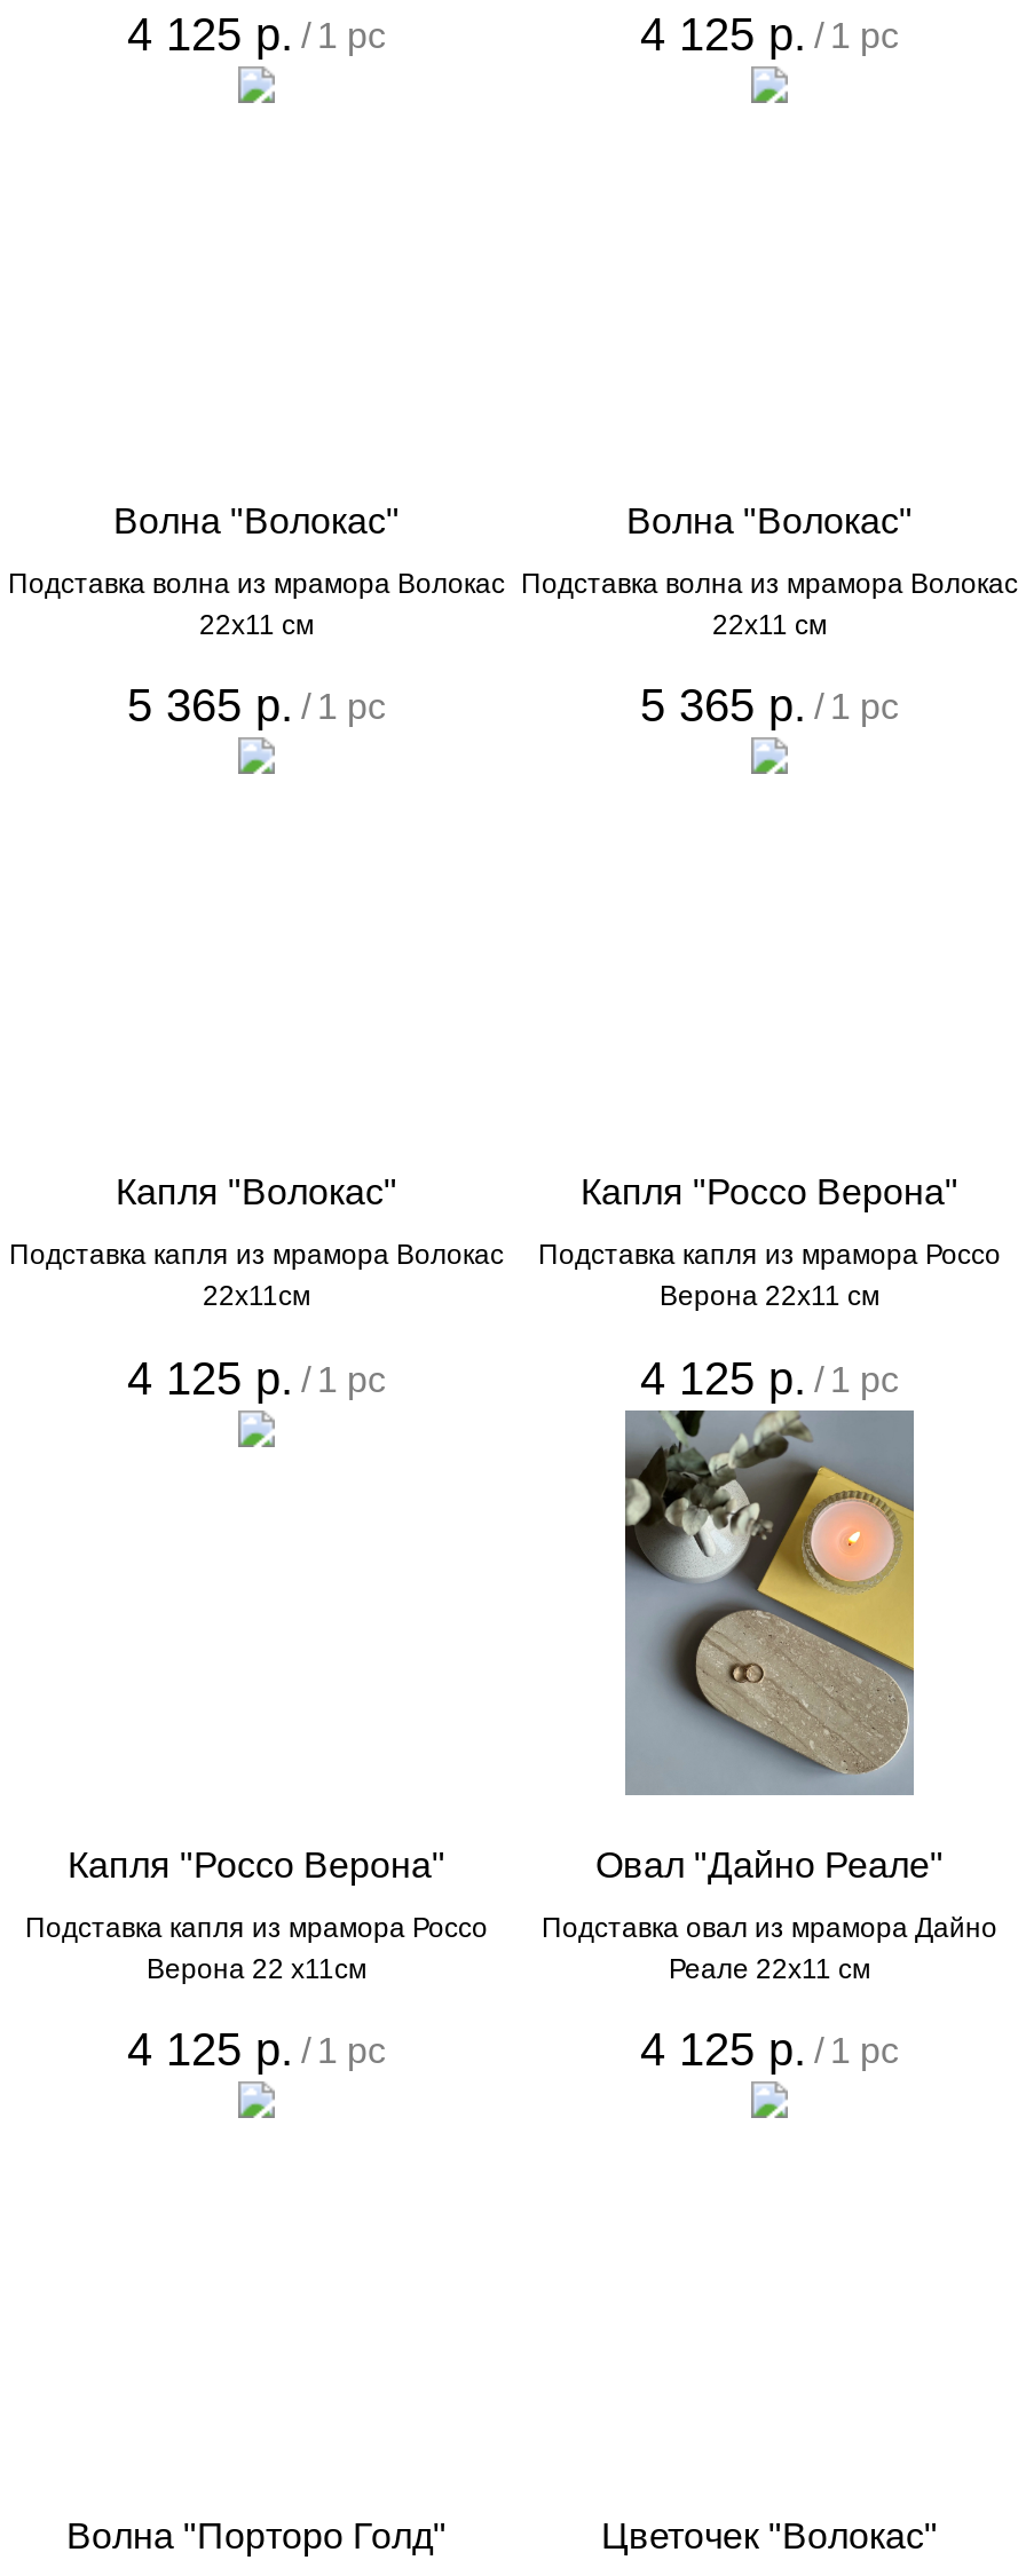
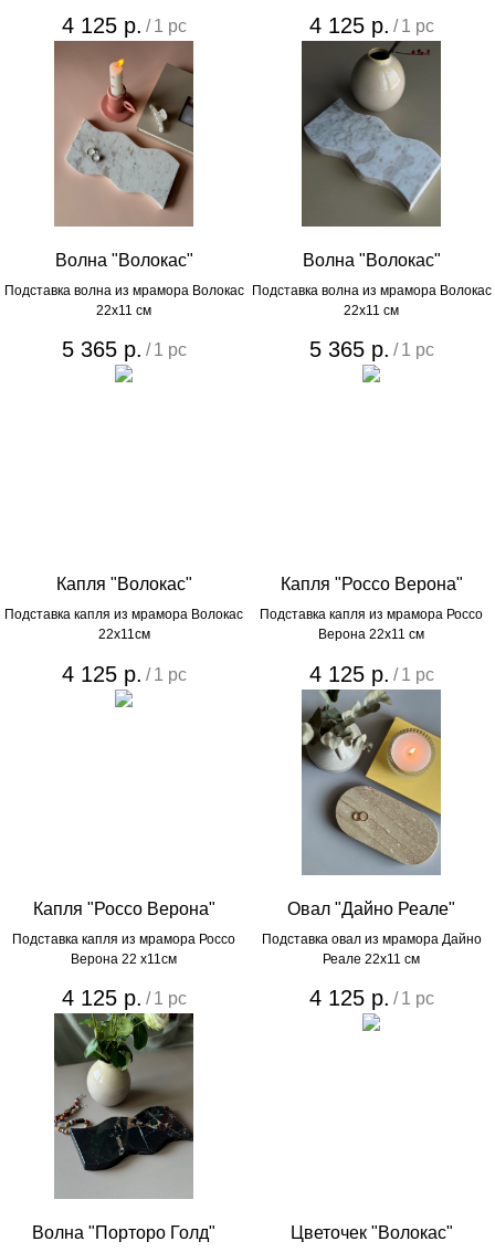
+ [image]

+ [image]

+ [image]
